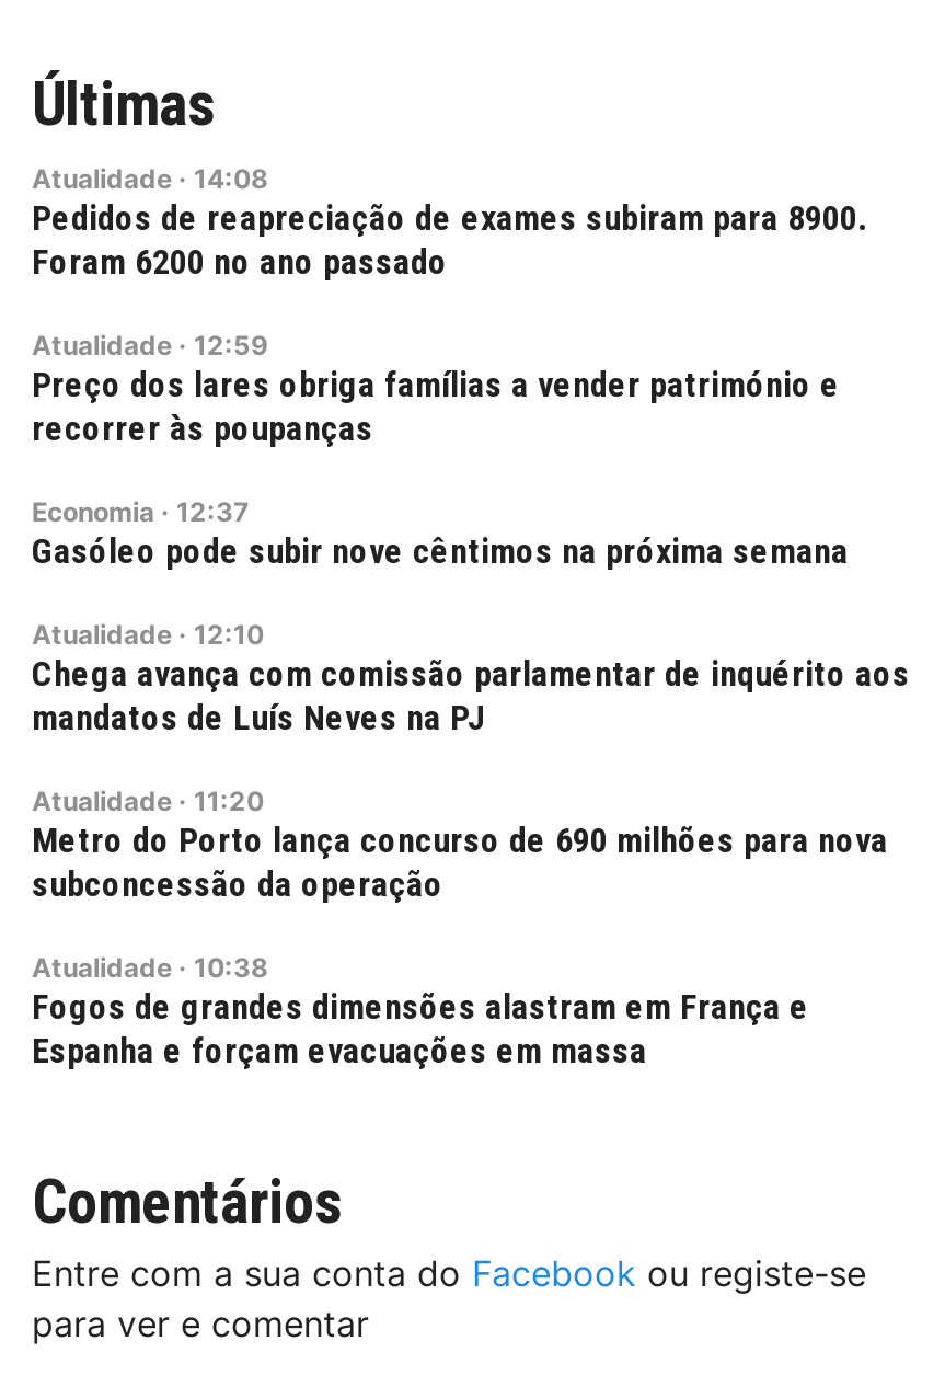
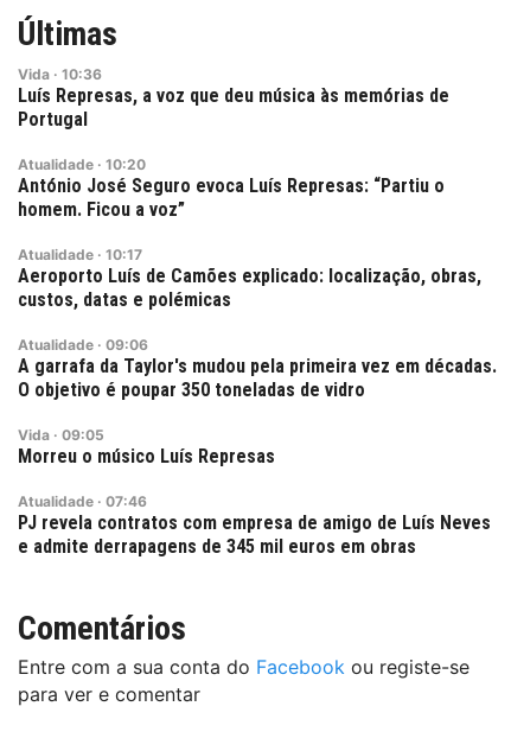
- Atualidade · 14:08
- Pedidos de reapreciação de exames subiram para 8900.
- Foram 6200 no ano passado
+ Vida · 10:36
+ Luís Represas, a voz que deu música às memórias de
+ Portugal

- Atualidade · 12:59
- Preço dos lares obriga famílias a vender património e
- recorrer às poupanças
+ Atualidade · 10:20
+ António José Seguro evoca Luís Represas: “Partiu o
+ homem. Ficou a voz”

- Economia · 12:37
- Gasóleo pode subir nove cêntimos na próxima semana
+ Atualidade · 10:17
+ Aeroporto Luís de Camões explicado: localização, obras,
+ custos, datas e polémicas

- Atualidade · 12:10
- Chega avança com comissão parlamentar de inquérito aos
- mandatos de Luís Neves na PJ
+ Atualidade · 09:06
+ A garrafa da Taylor's mudou pela primeira vez em décadas.
+ O objetivo é poupar 350 toneladas de vidro

- Atualidade · 11:20
- Metro do Porto lança concurso de 690 milhões para nova
- subconcessão da operação
+ Vida · 09:05
+ Morreu o músico Luís Represas

- Atualidade · 10:38
- Fogos de grandes dimensões alastram em França e
- Espanha e forçam evacuações em massa
+ Atualidade · 07:46
+ PJ revela contratos com empresa de amigo de Luís Neves
+ e admite derrapagens de 345 mil euros em obras
